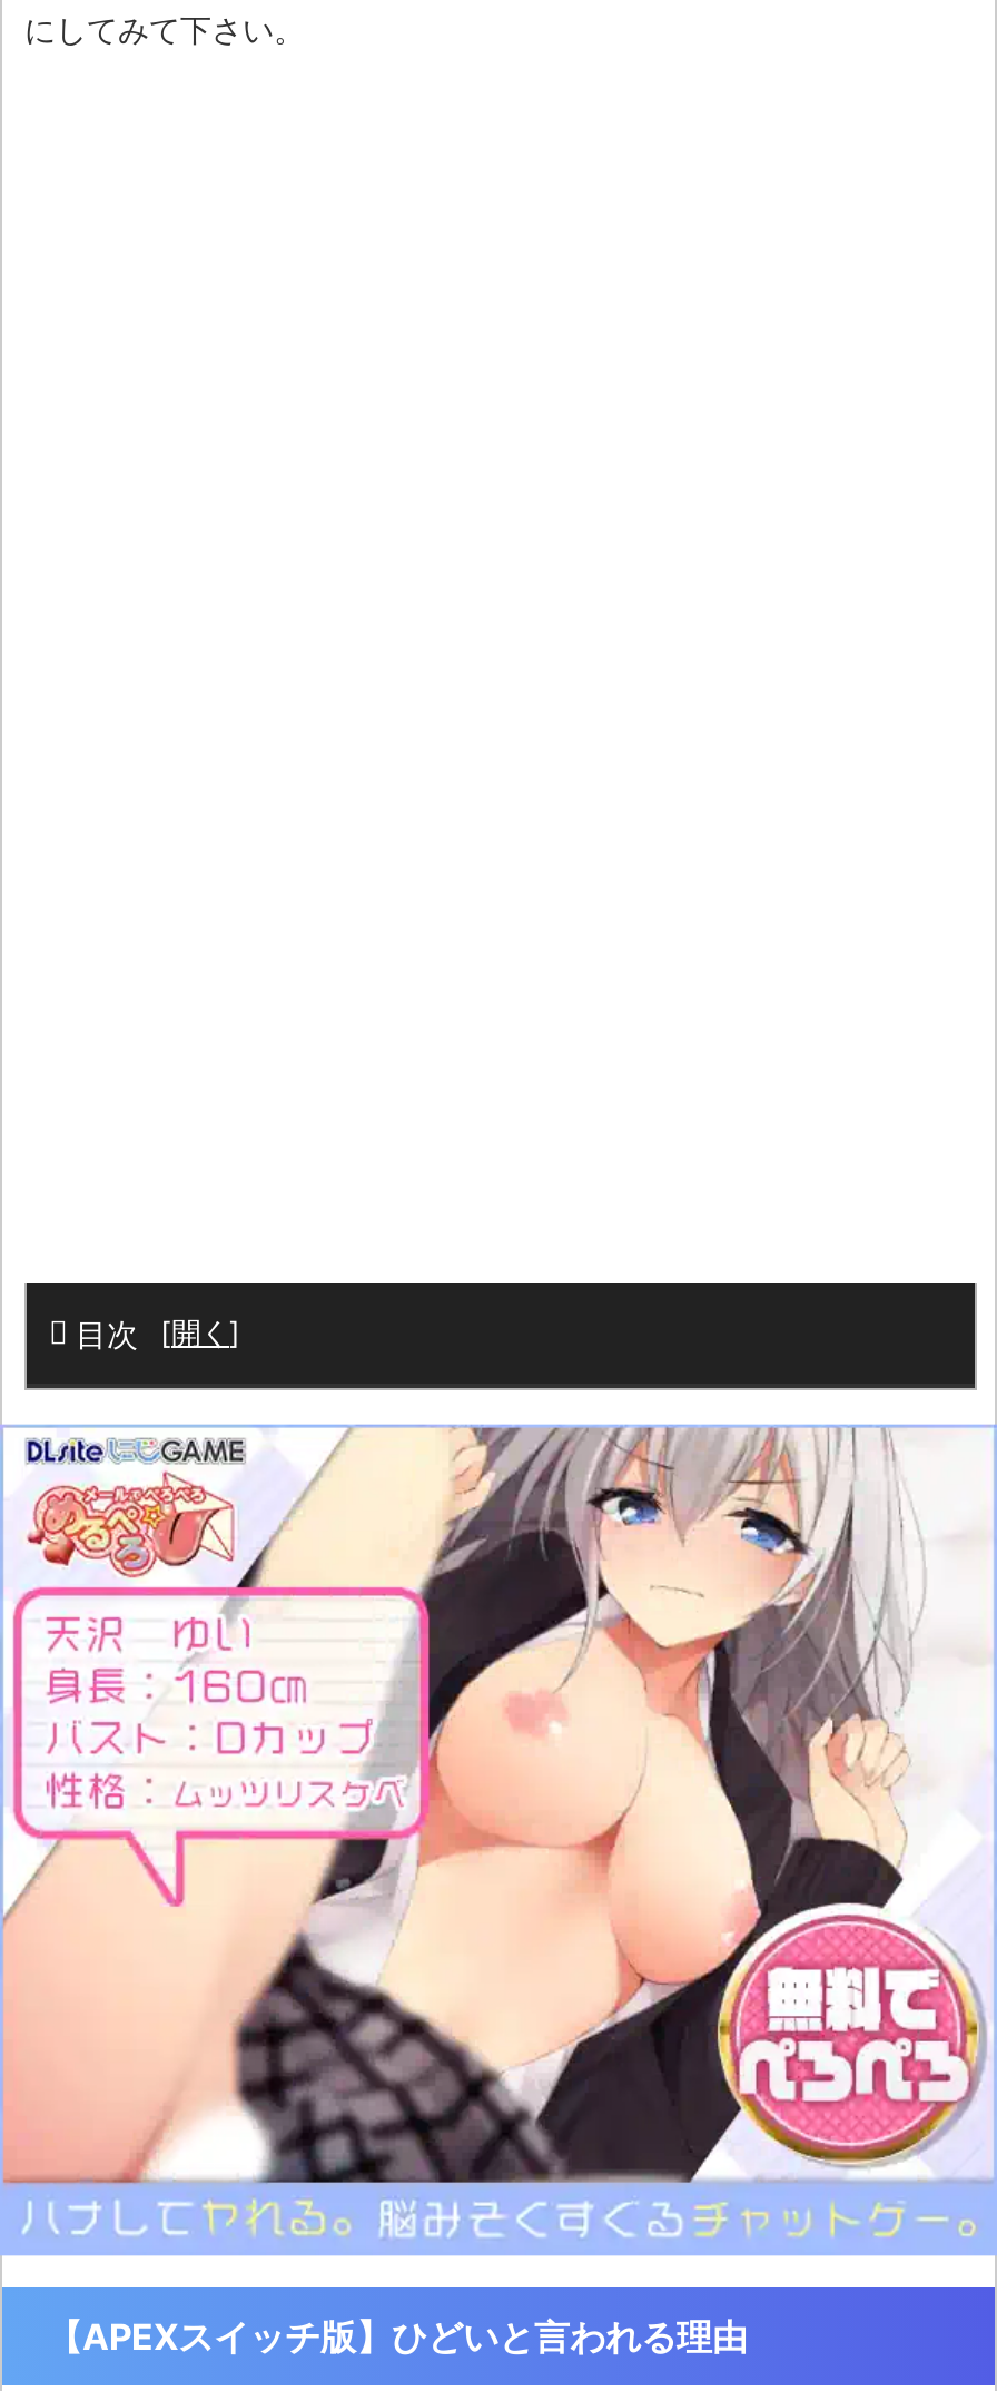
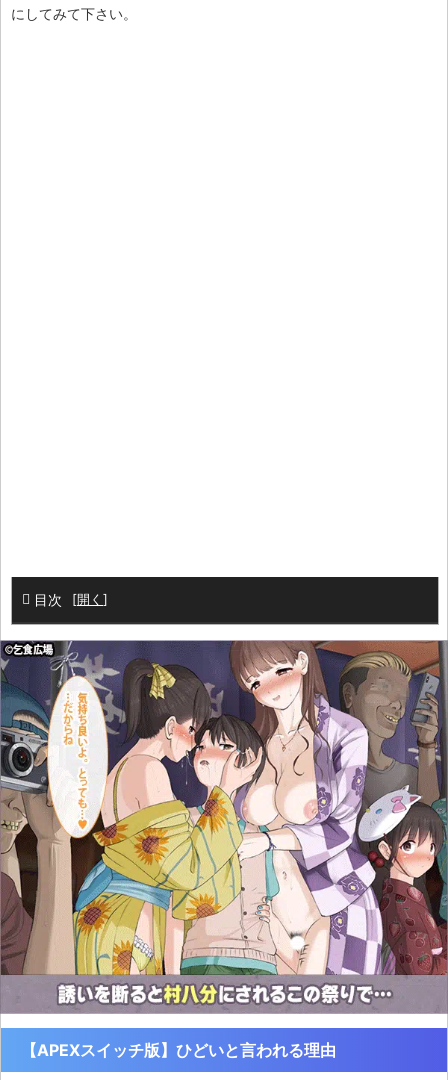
- [image]
+ [image]
